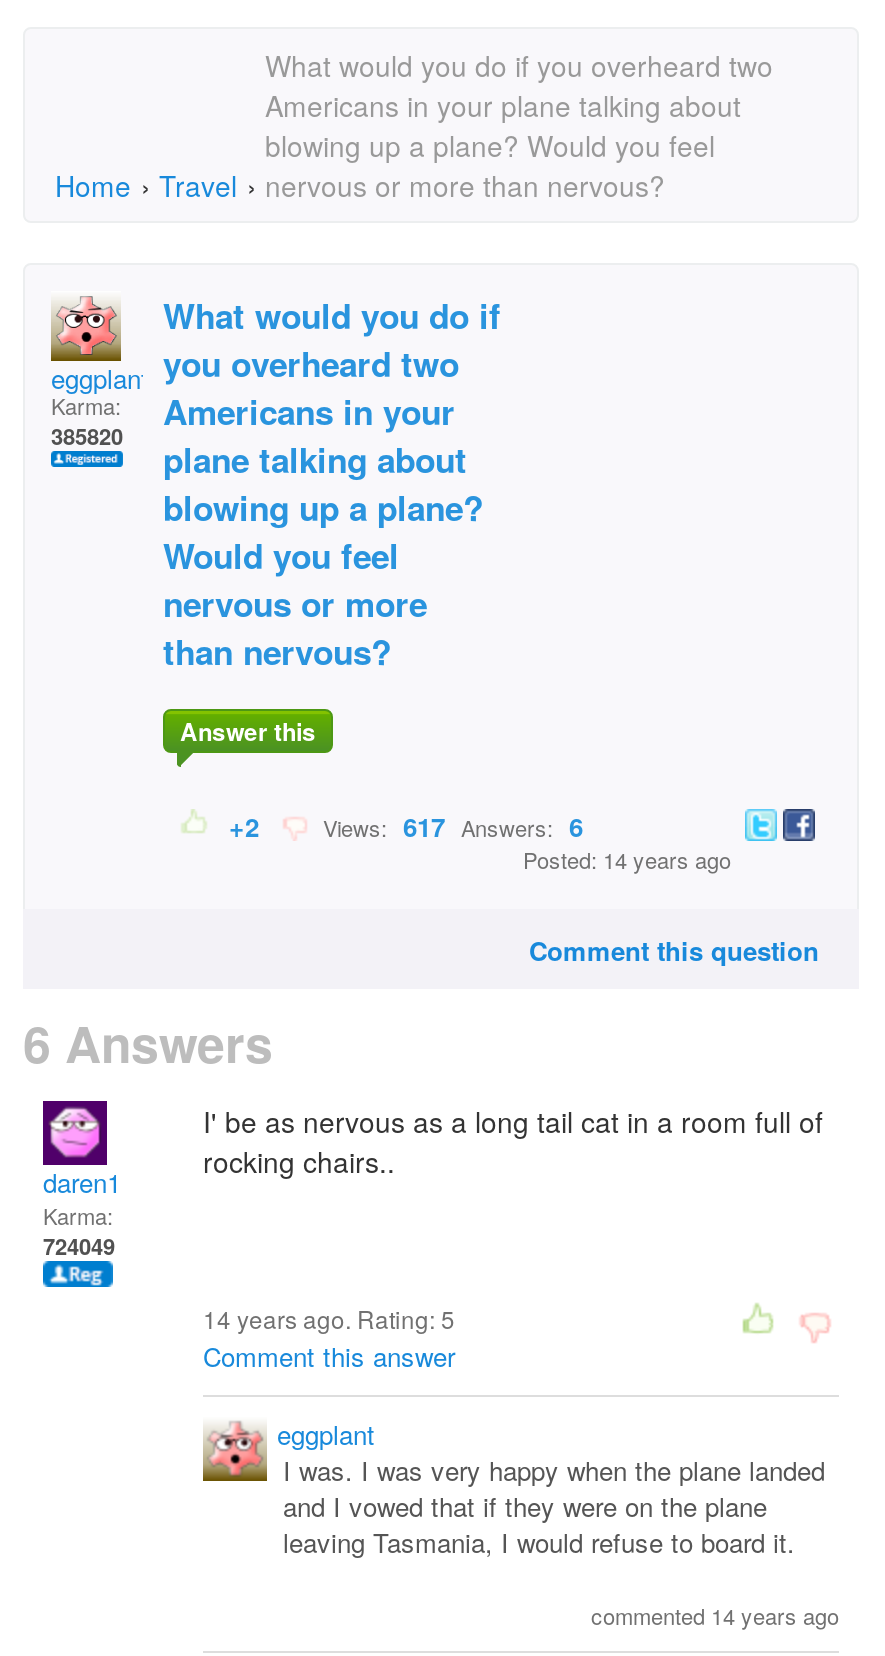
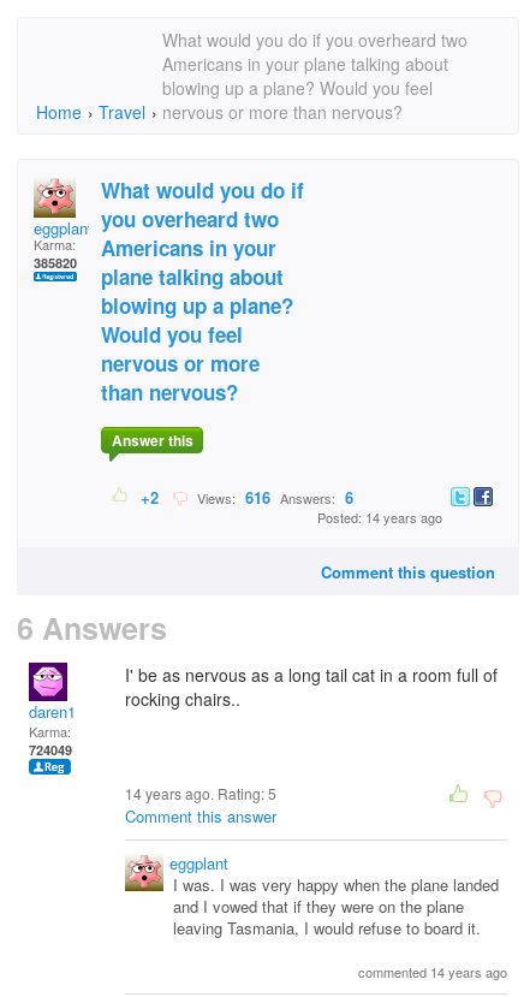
- Views: 617 Answers: 6
+ Views: 616 Answers: 6
